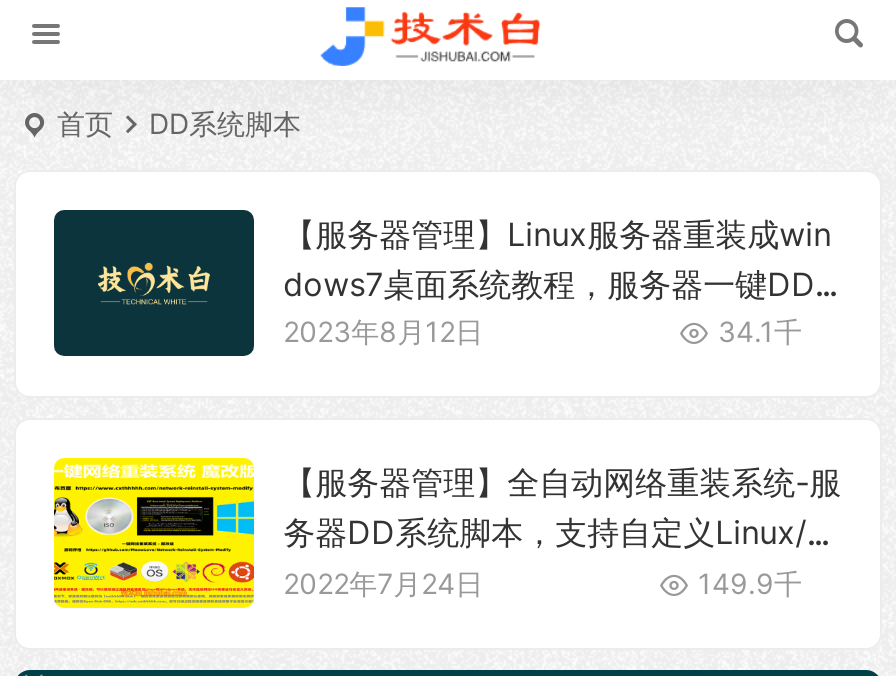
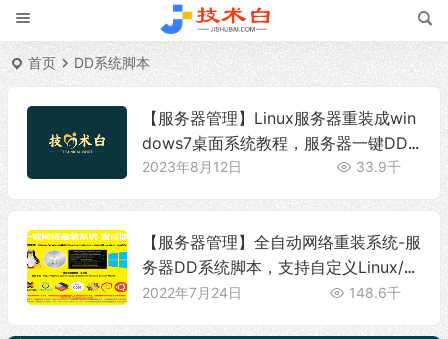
- 34.1千
+ 33.9千

- 149.9千
+ 148.6千
